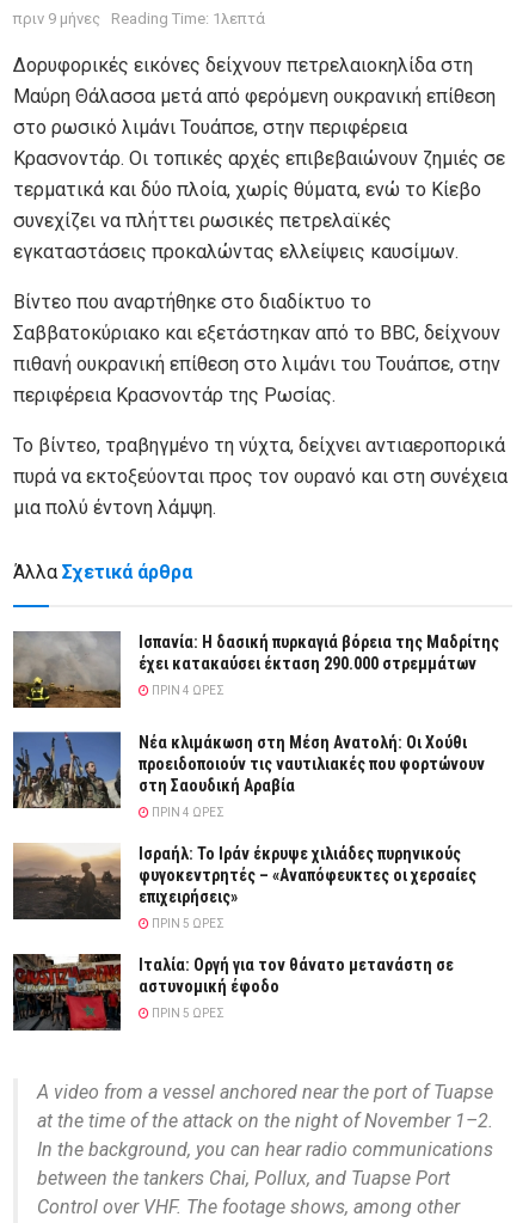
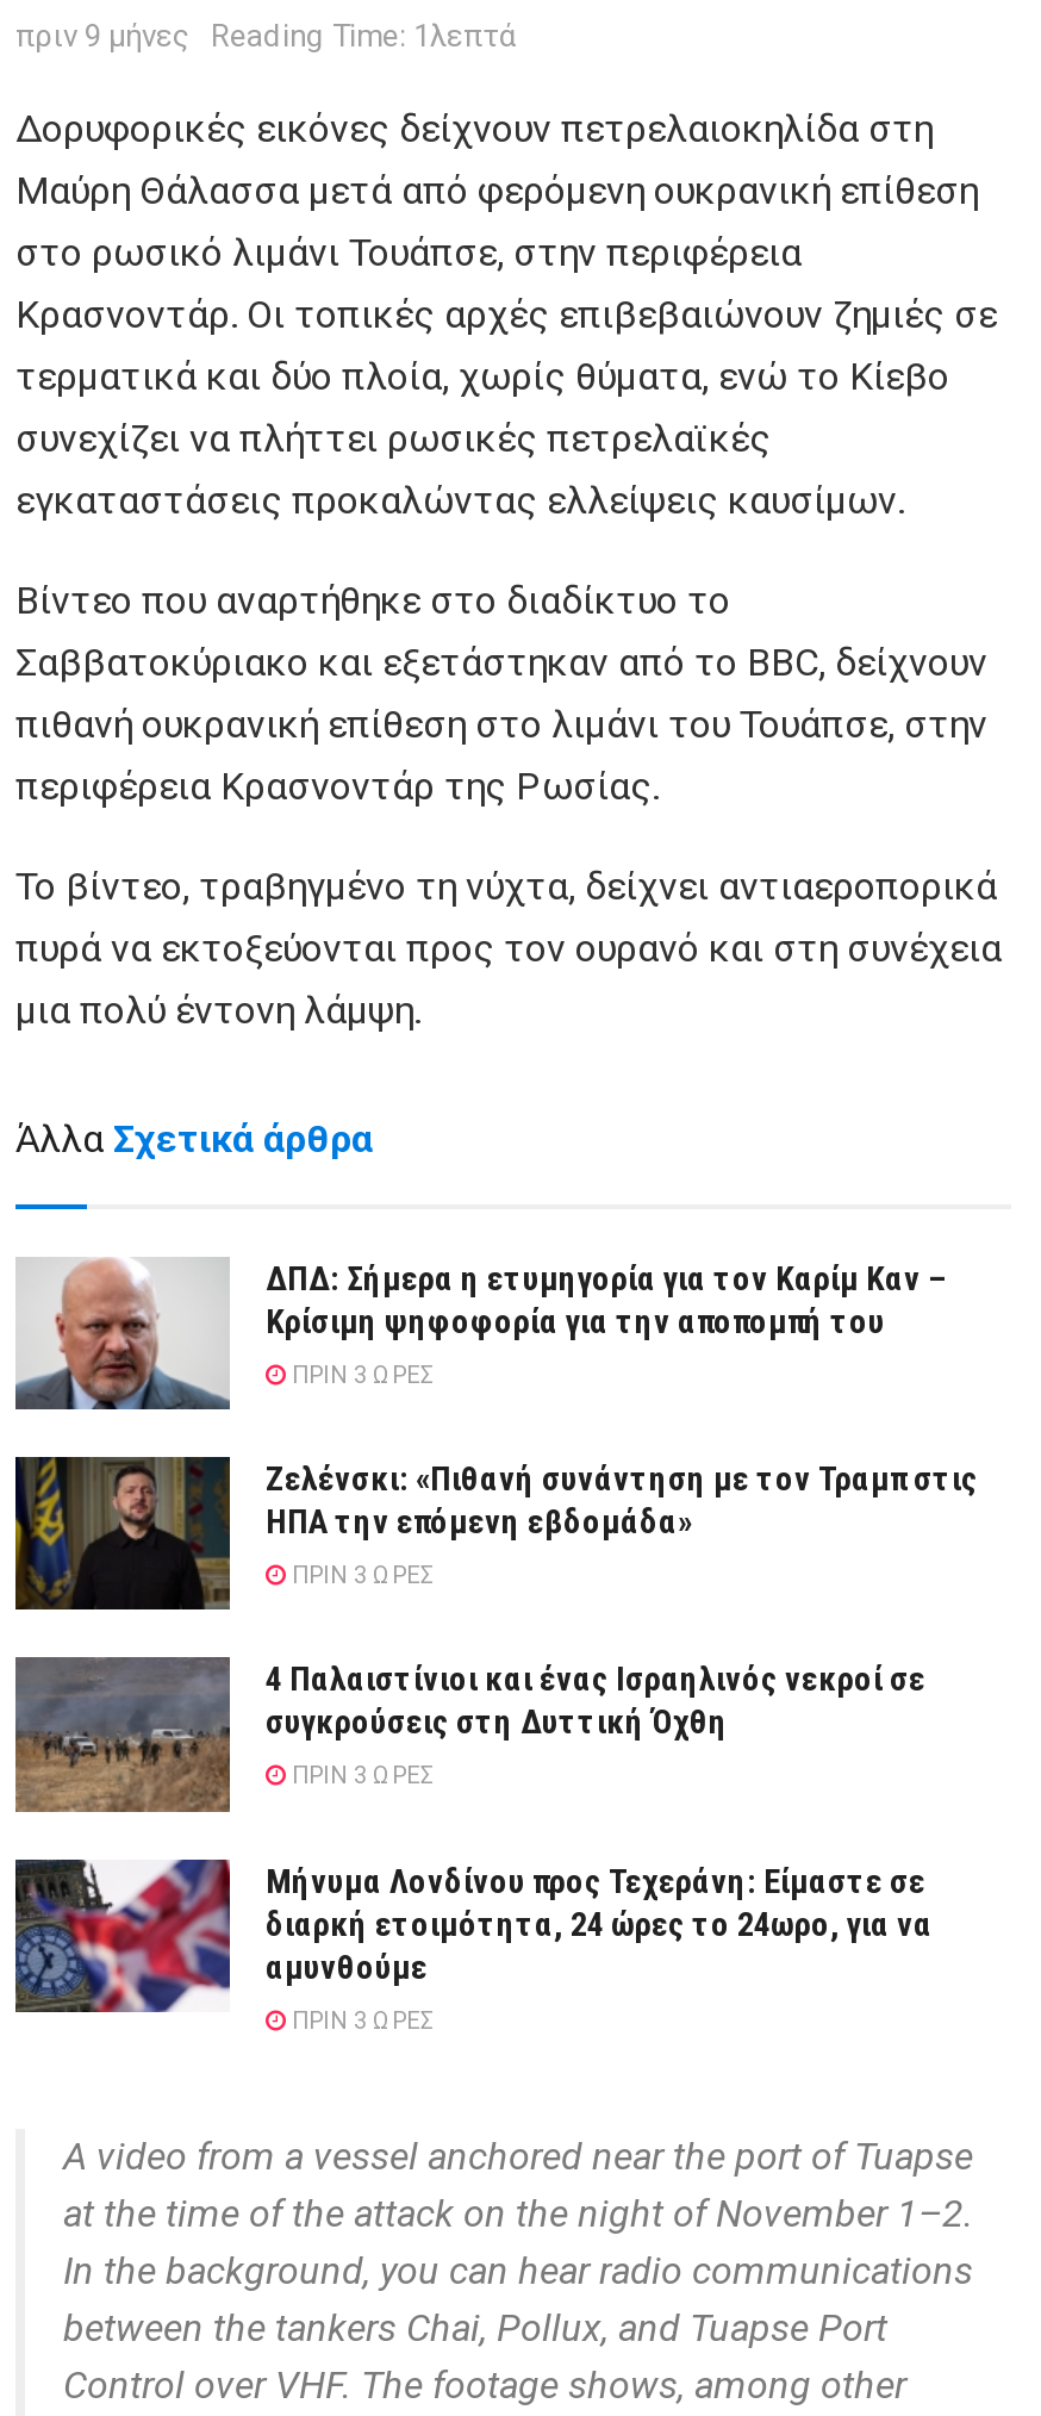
- [image]
- Ισπανία: Η δασική πυρκαγιά βόρεια της Μαδρίτης
- έχει κατακαύσει έκταση 290.000 στρεμμάτων
+ [image]
+ ΔΠΔ: Σήμερα η ετυμηγορία για τον Καρίμ Καν –
+ Κρίσιμη ψηφοφορία για την αποπομπή του

- ΠΡΙΝ 4 ΏΡΕΣ
+ ΠΡΙΝ 3 ΏΡΕΣ

- [image]
- Νέα κλιμάκωση στη Μέση Ανατολή: Οι Χούθι
- προειδοποιούν τις ναυτιλιακές που φορτώνουν
- στη Σαουδική Αραβία
+ [image]
+ Ζελένσκι: «Πιθανή συνάντηση με τον Τραμπ στις
+ ΗΠΑ την επόμενη εβδομάδα»

- ΠΡΙΝ 4 ΏΡΕΣ
+ ΠΡΙΝ 3 ΏΡΕΣ

- [image]
- Ισραήλ: Το Ιράν έκρυψε χιλιάδες πυρηνικούς
- φυγοκεντρητές – «Αναπόφευκτες οι χερσαίες
- επιχειρήσεις»
+ [image]
+ 4 Παλαιστίνιοι και ένας Ισραηλινός νεκροί σε
+ συγκρούσεις στη Δυττική Όχθη

- ΠΡΙΝ 5 ΏΡΕΣ
+ ΠΡΙΝ 3 ΏΡΕΣ

- [image]
- Ιταλία: Οργή για τον θάνατο μετανάστη σε
- αστυνομική έφοδο
+ [image]
+ Mήνυμα Λονδίνου προς Τεχεράνη: Είμαστε σε
+ διαρκή ετοιμότητα, 24 ώρες το 24ωρο, για να
+ αμυνθούμε

- ΠΡΙΝ 5 ΏΡΕΣ
+ ΠΡΙΝ 3 ΏΡΕΣ
